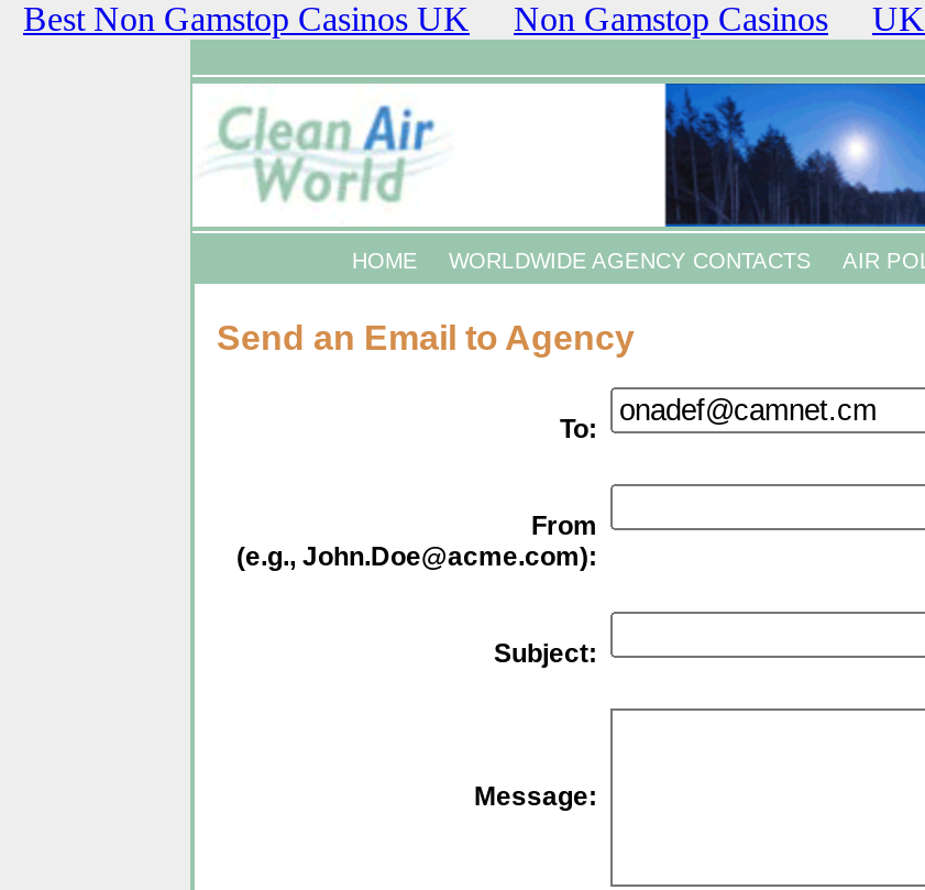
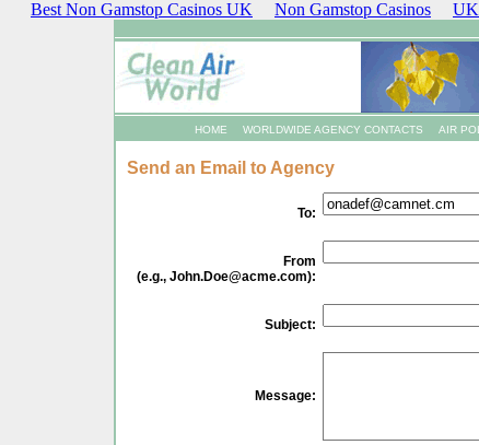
- [image]
+ [image]
